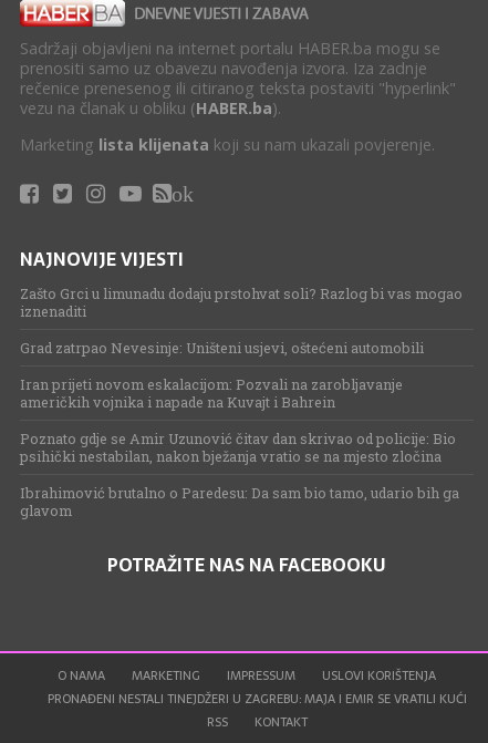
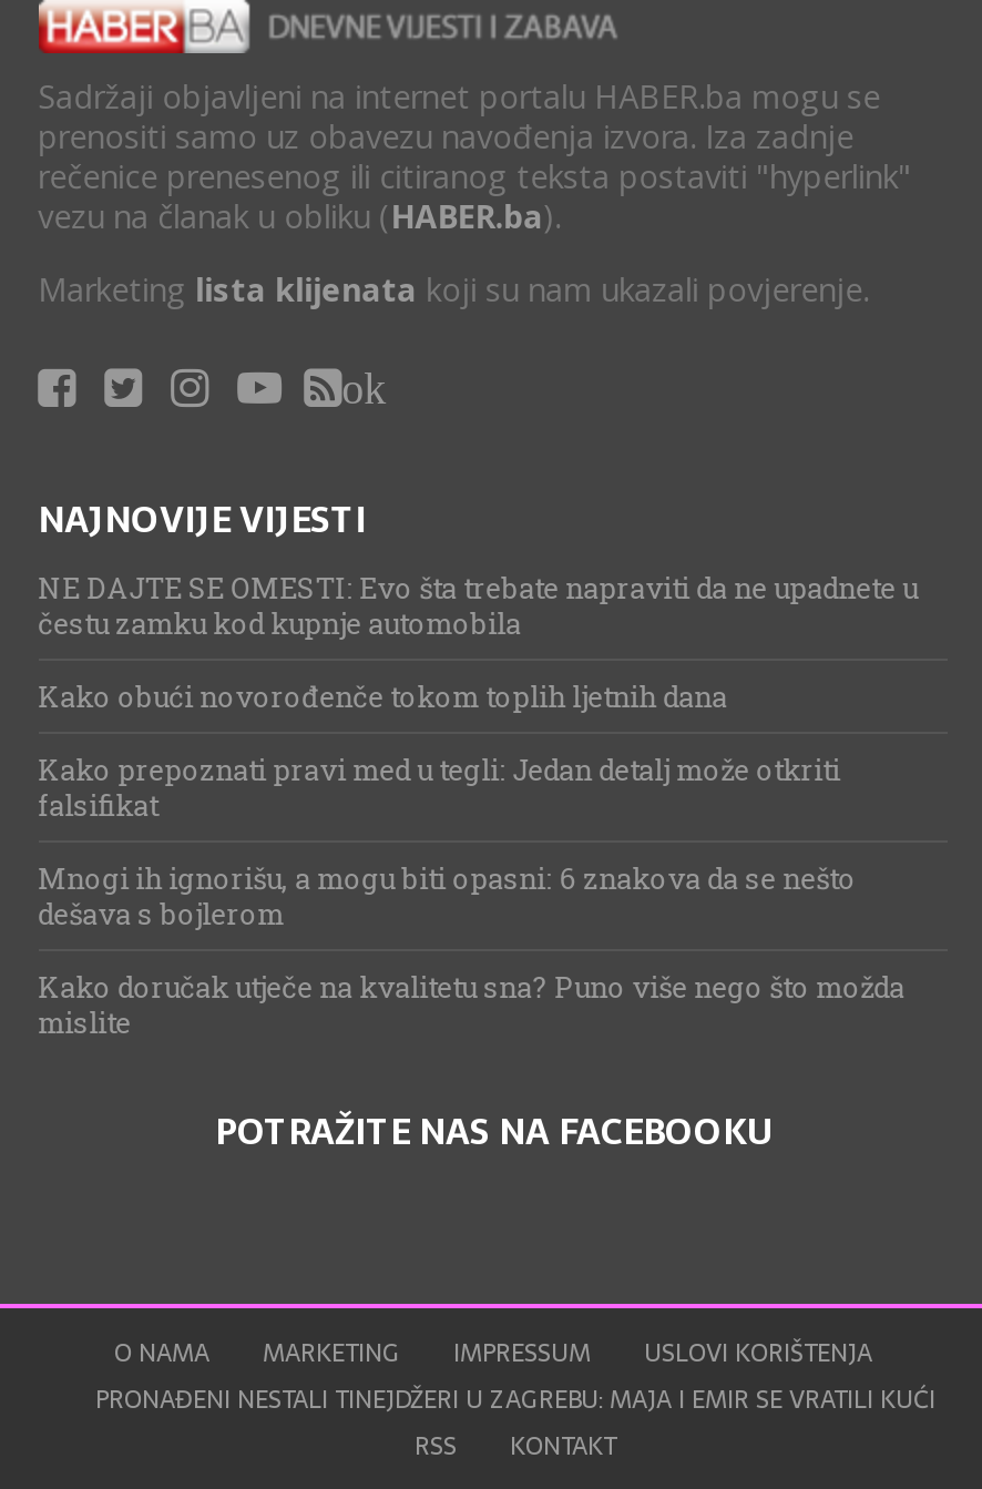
- Zašto Grci u limunadu dodaju prstohvat soli? Razlog bi vas mogao
- iznenaditi
+ NE DAJTE SE OMESTI: Evo šta trebate napraviti da ne upadnete u
+ čestu zamku kod kupnje automobila

- Grad zatrpao Nevesinje: Uništeni usjevi, oštećeni automobili
+ Kako obući novorođenče tokom toplih ljetnih dana

- Iran prijeti novom eskalacijom: Pozvali na zarobljavanje
- američkih vojnika i napade na Kuvajt i Bahrein
+ Kako prepoznati pravi med u tegli: Jedan detalj može otkriti
+ falsifikat

- Poznato gdje se Amir Uzunović čitav dan skrivao od policije: Bio
- psihički nestabilan, nakon bježanja vratio se na mjesto zločina
+ Mnogi ih ignorišu, a mogu biti opasni: 6 znakova da se nešto
+ dešava s bojlerom

- Ibrahimović brutalno o Paredesu: Da sam bio tamo, udario bih ga
- glavom
+ Kako doručak utječe na kvalitetu sna? Puno više nego što možda
+ mislite
